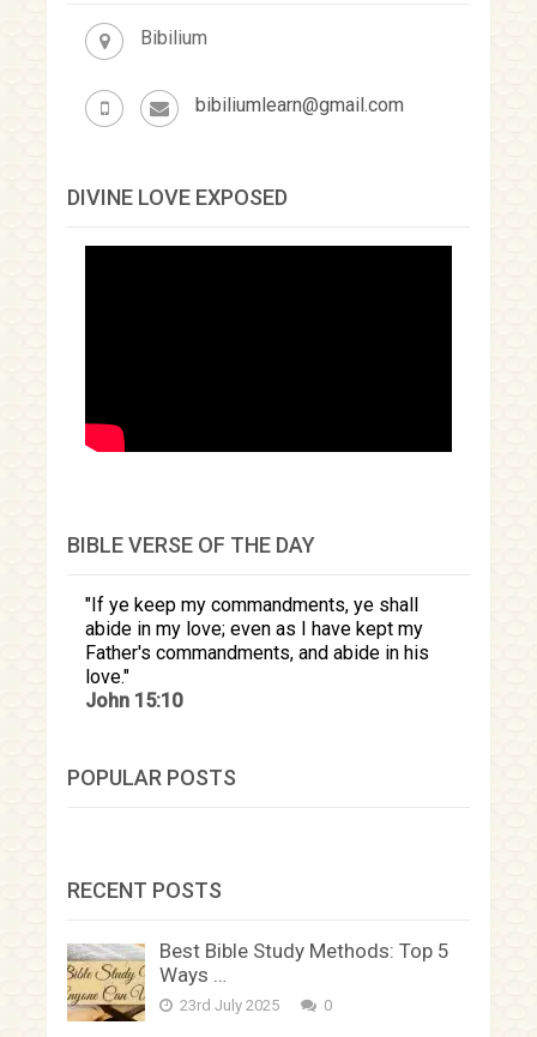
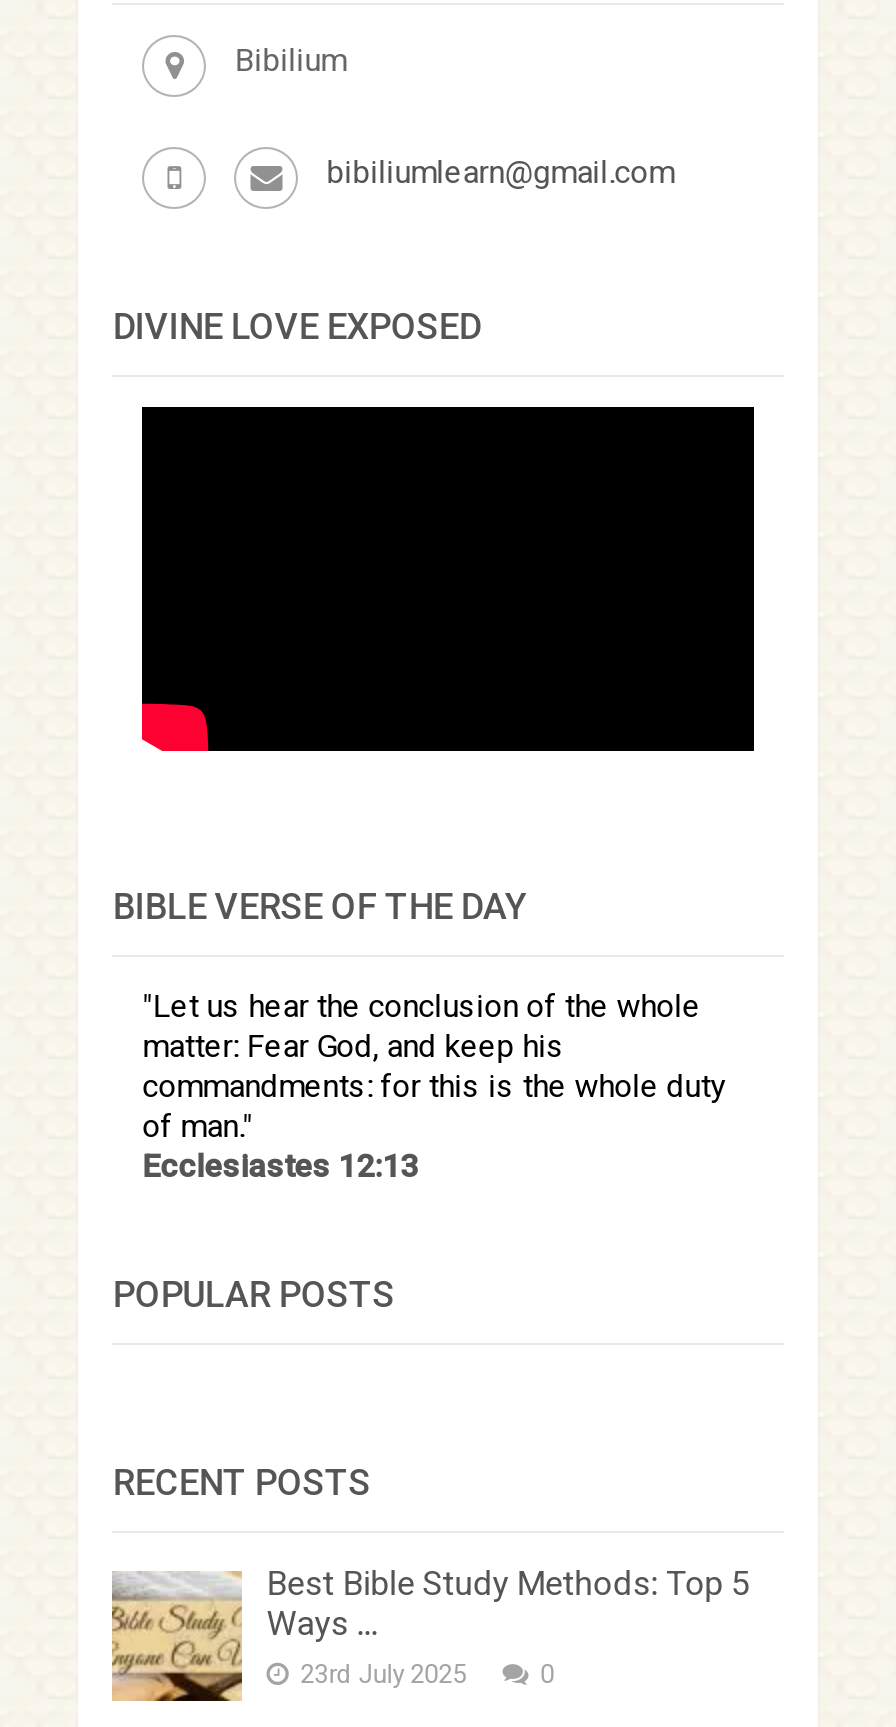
- If ye keep my commandments, ye shall
- abide in my love; even as I have kept my
- Father's commandments, and abide in his
- love.
- John 15:10
+ Let us hear the conclusion of the whole
+ matter: Fear God, and keep his
+ commandments: for this is the whole duty
+ of man.
+ Ecclesiastes 12:13
